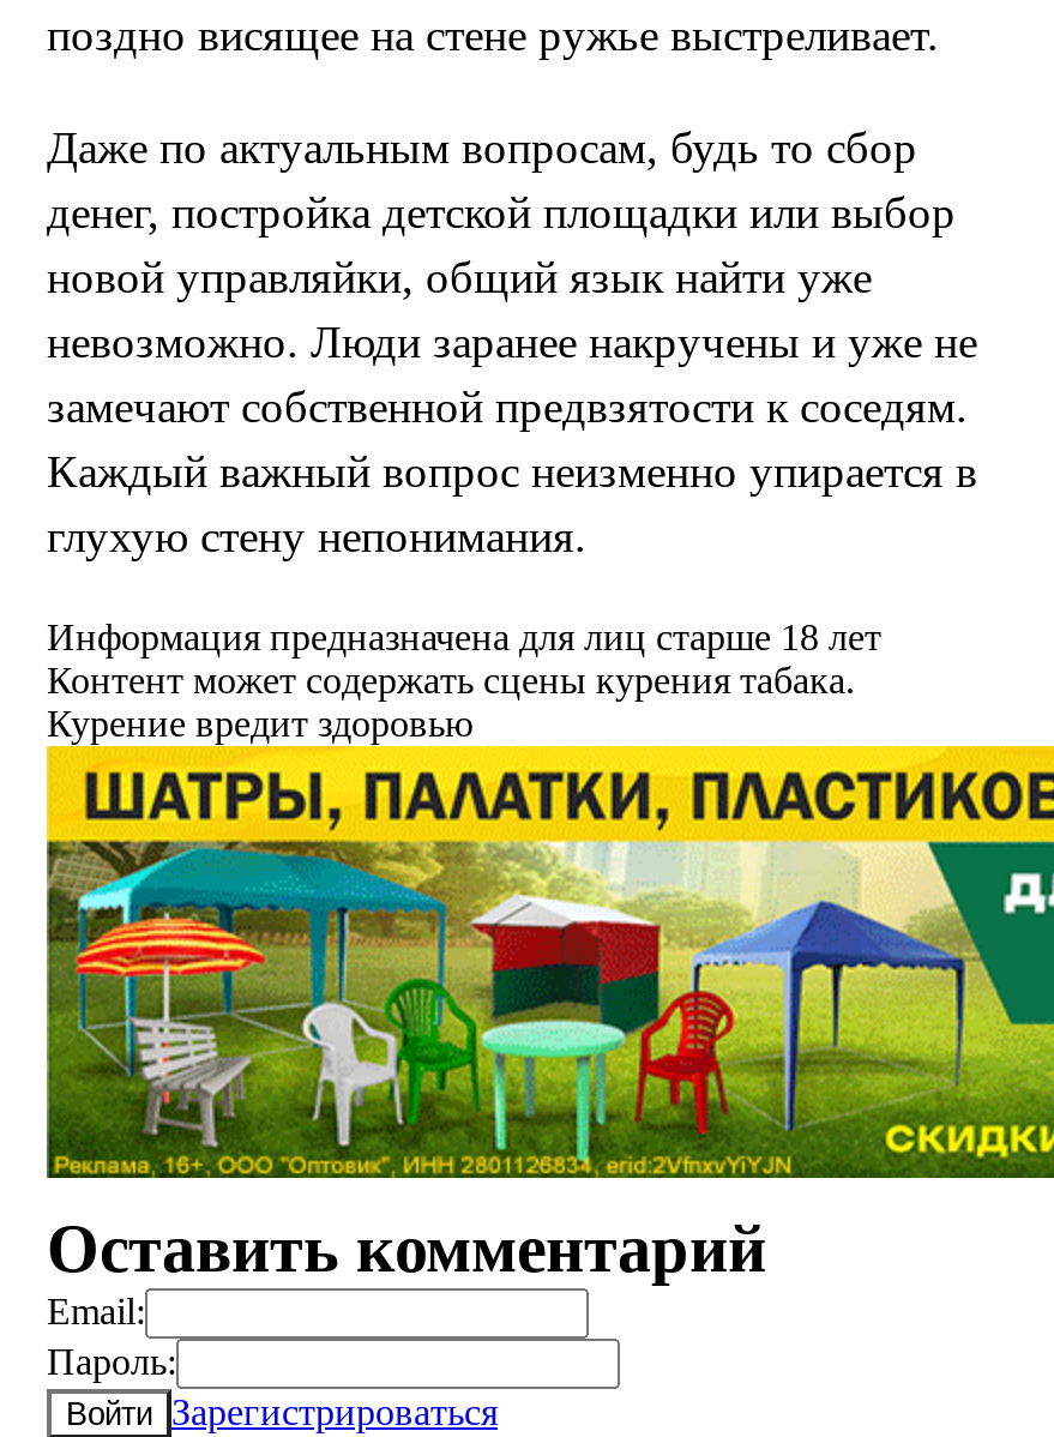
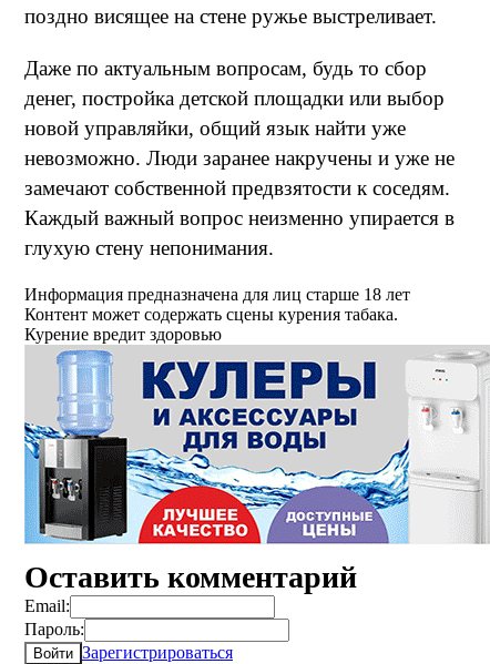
- [image]
+ [image]
